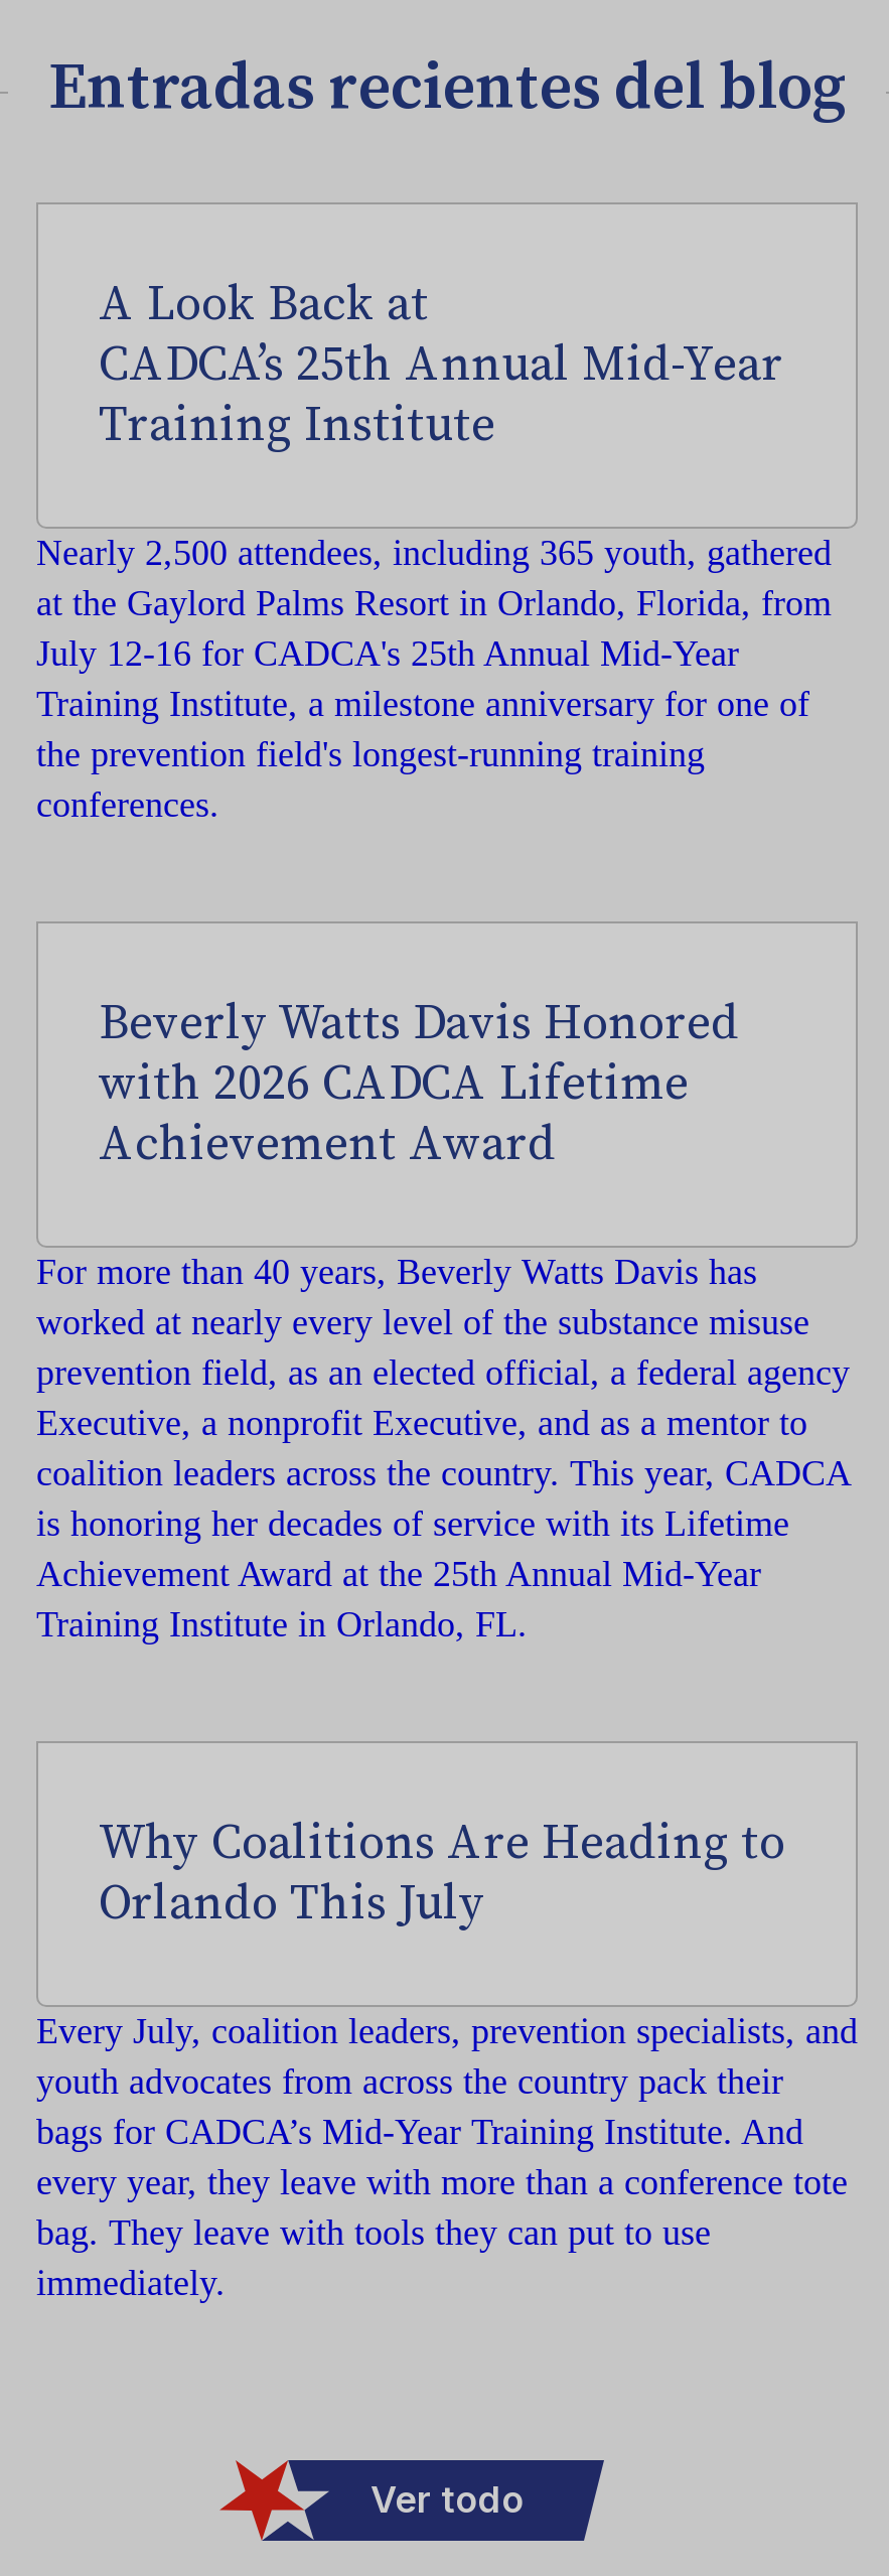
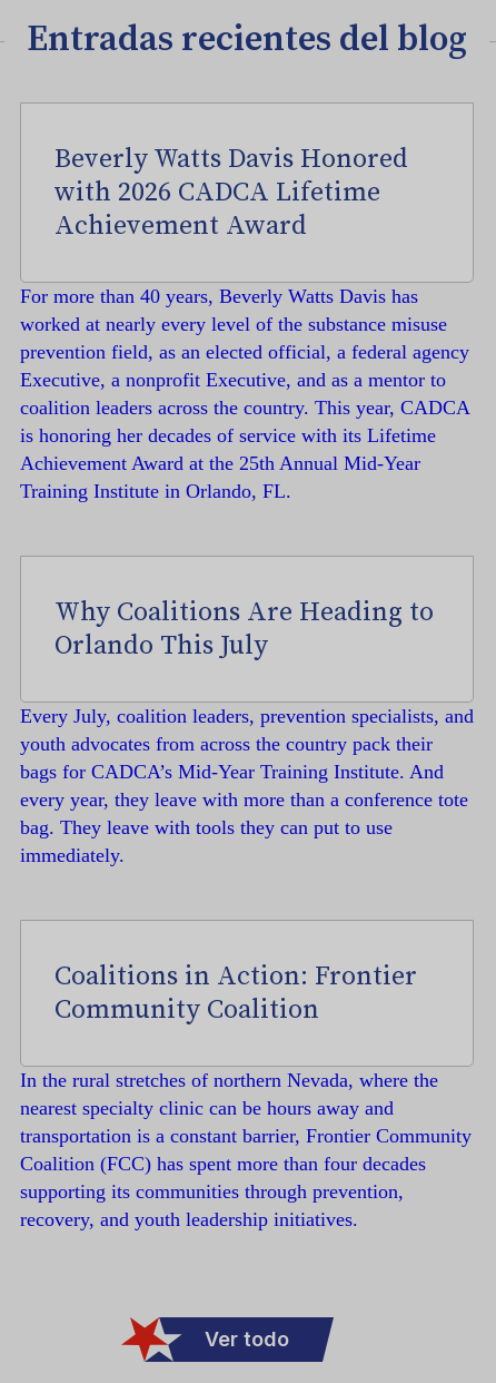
- A Look Back at
- CADCA’s 25th Annual Mid-Year
- Training Institute
- Nearly 2,500 attendees, including 365 youth, gathered
- at the Gaylord Palms Resort in Orlando, Florida, from
- July 12-16 for CADCA's 25th Annual Mid-Year
- Training Institute, a milestone anniversary for one of
- the prevention field's longest-running training
- conferences.

moved up: Beverly Watts Davis Honored | with 2026 CADCA Lifetime | Achievement Award | ... | bag. They leave with tools they can put to use | immediately.

+ Coalitions in Action: Frontier
+ Community Coalition
+ In the rural stretches of northern Nevada, where the
+ nearest specialty clinic can be hours away and
+ transportation is a constant barrier, Frontier Community
+ Coalition (FCC) has spent more than four decades
+ supporting its communities through prevention,
+ recovery, and youth leadership initiatives.
